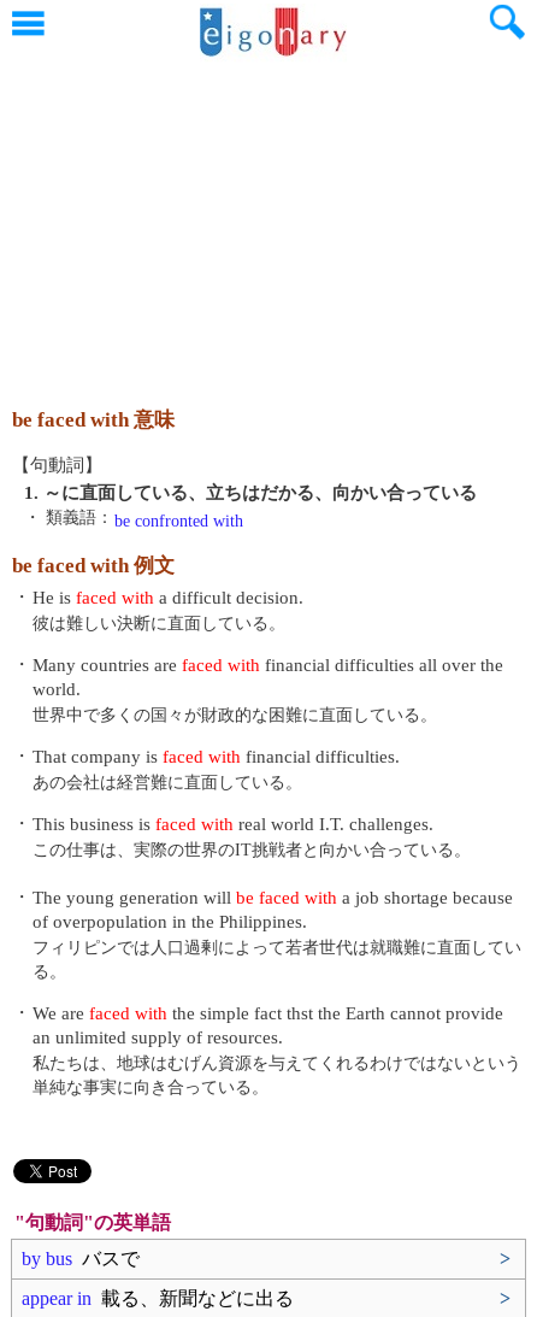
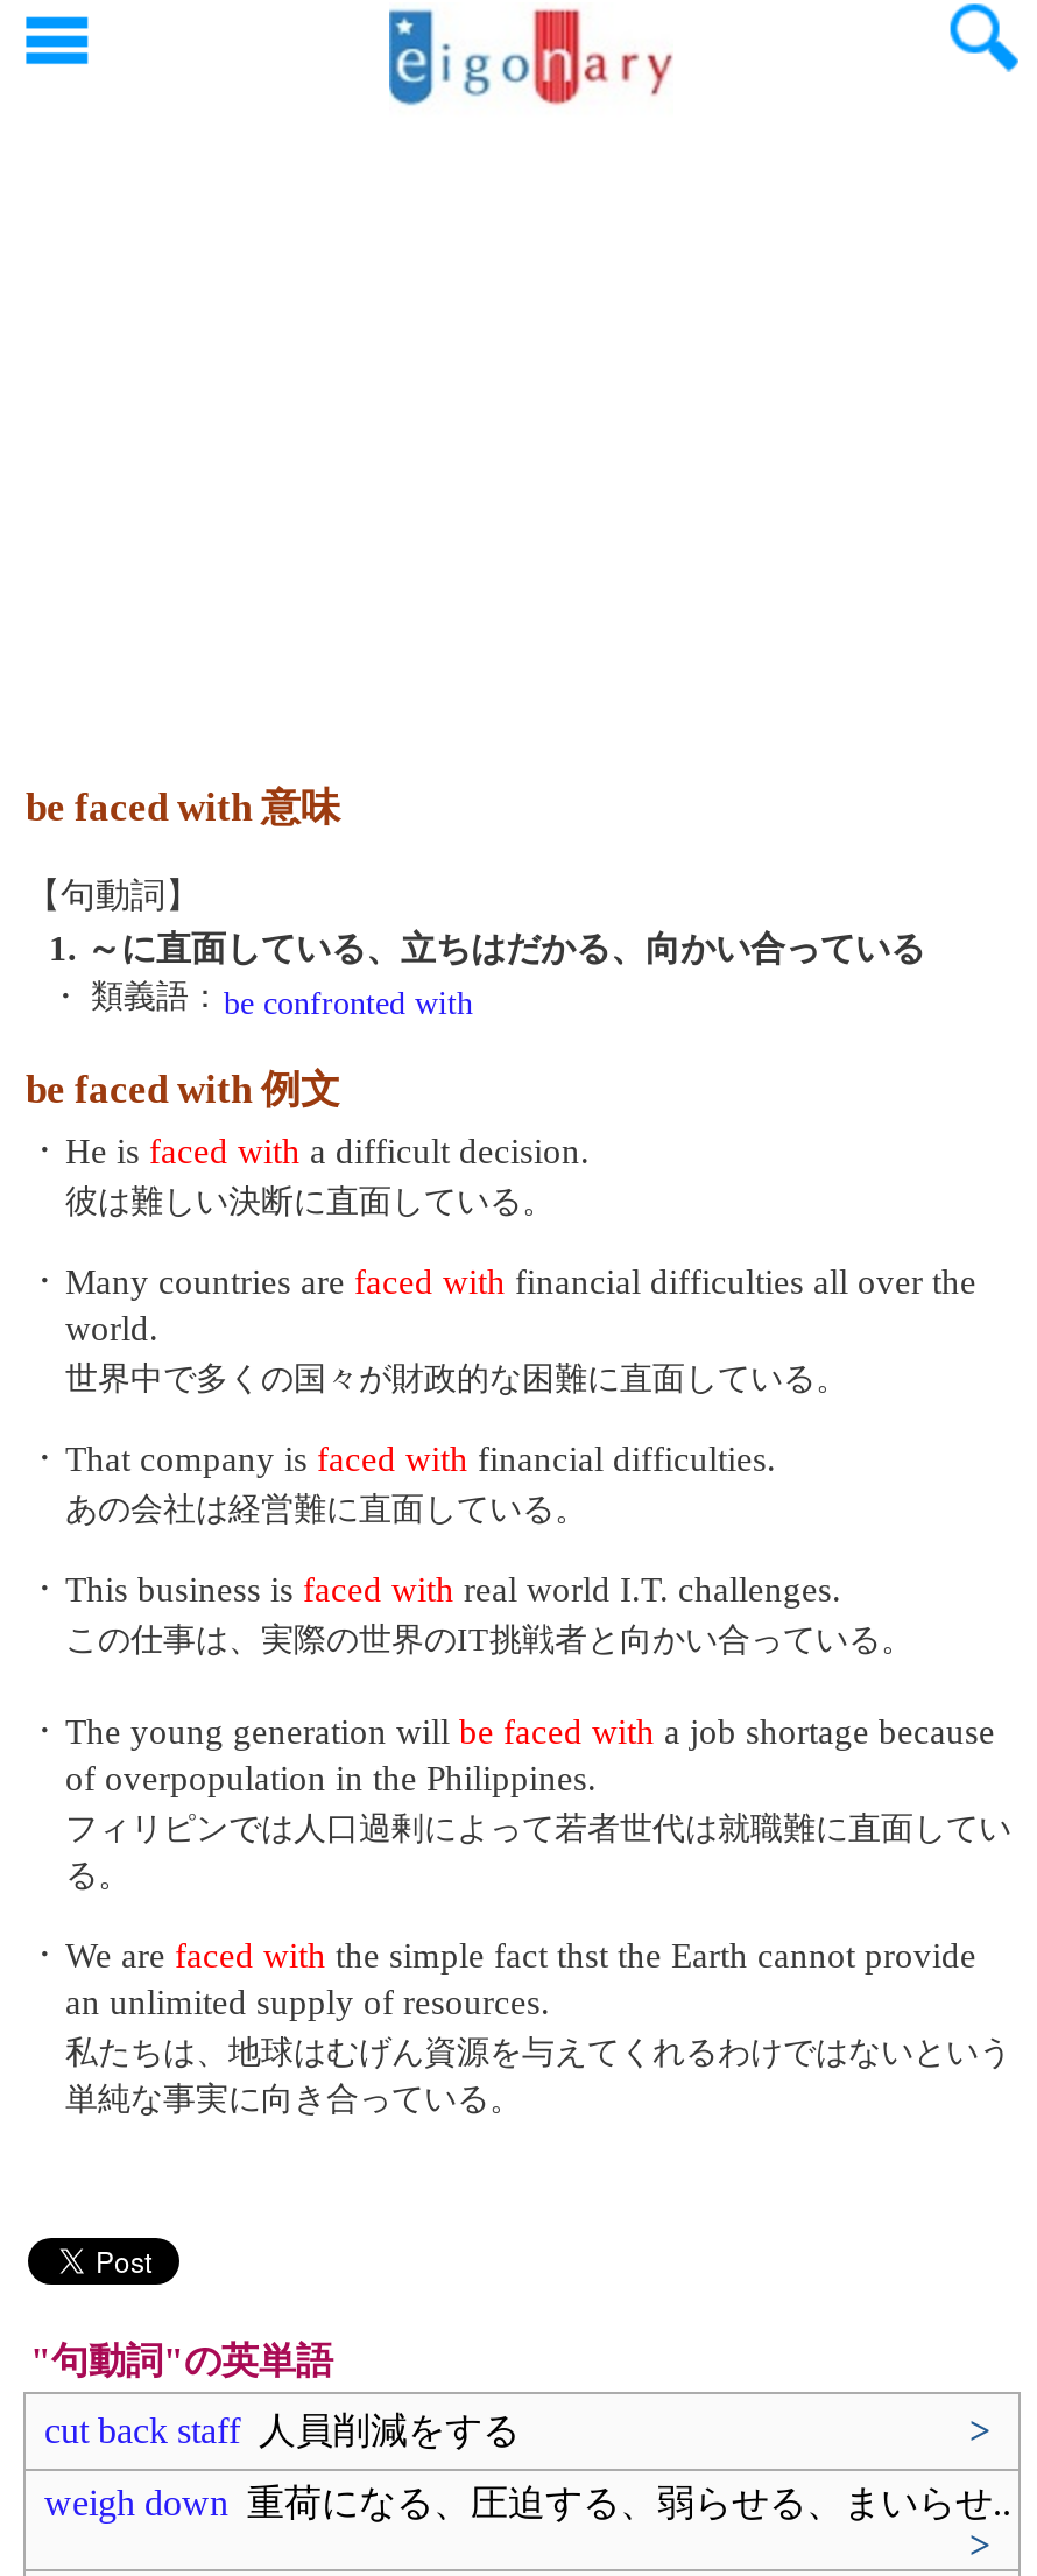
- by busバスで
+ cut back staff人員削減をする

- appear in載る、新聞などに出る
+ weigh down重荷になる、圧迫する、弱らせる、まいらせ..
